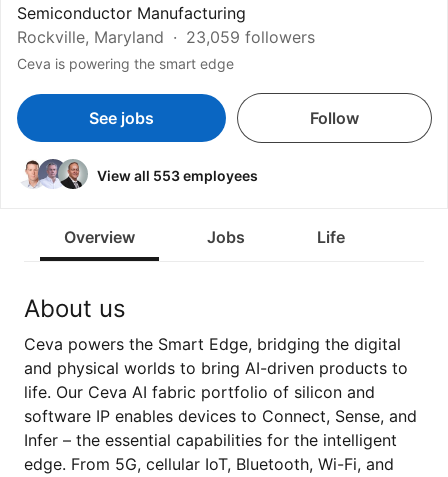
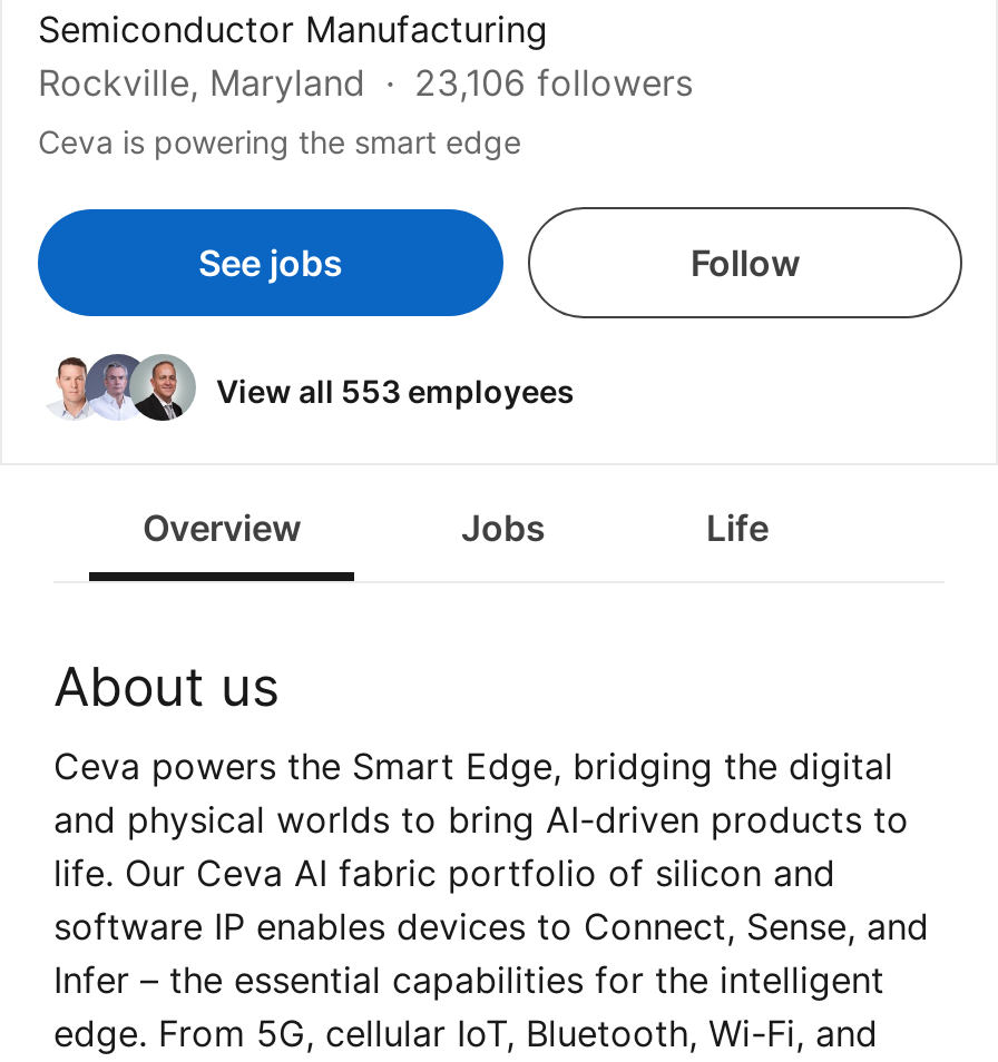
- Rockville, Maryland 23,059 followers
+ Rockville, Maryland 23,106 followers
